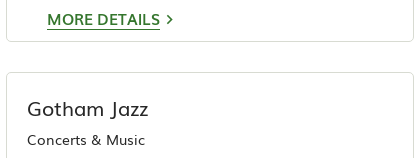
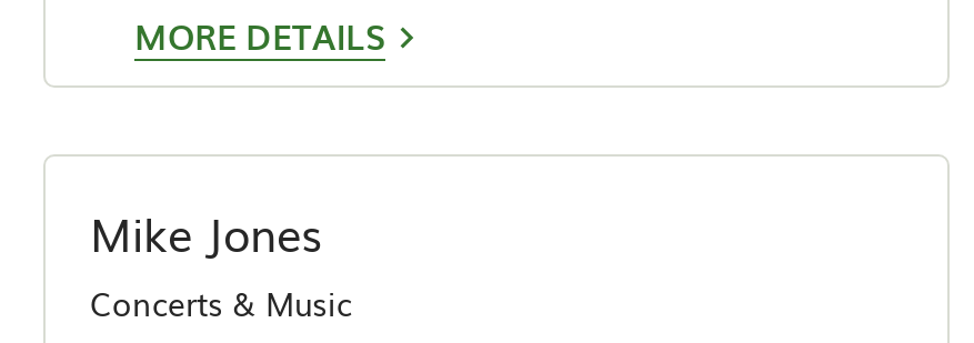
- Gotham Jazz
+ Mike Jones
